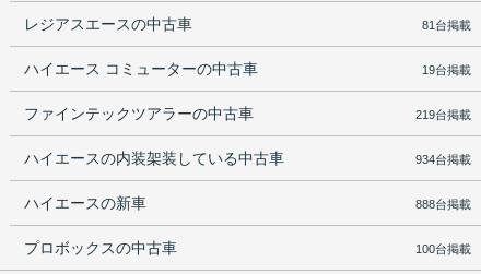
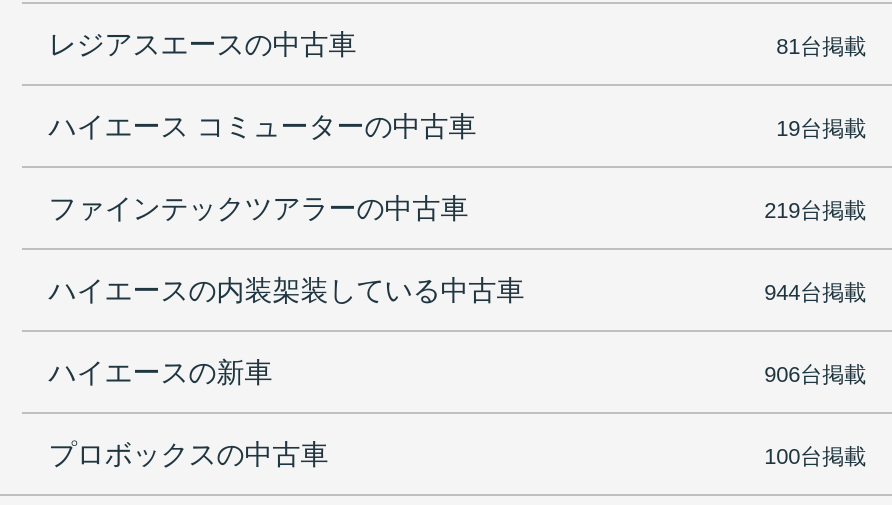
- 934台掲載
+ 944台掲載

- 888台掲載
+ 906台掲載
